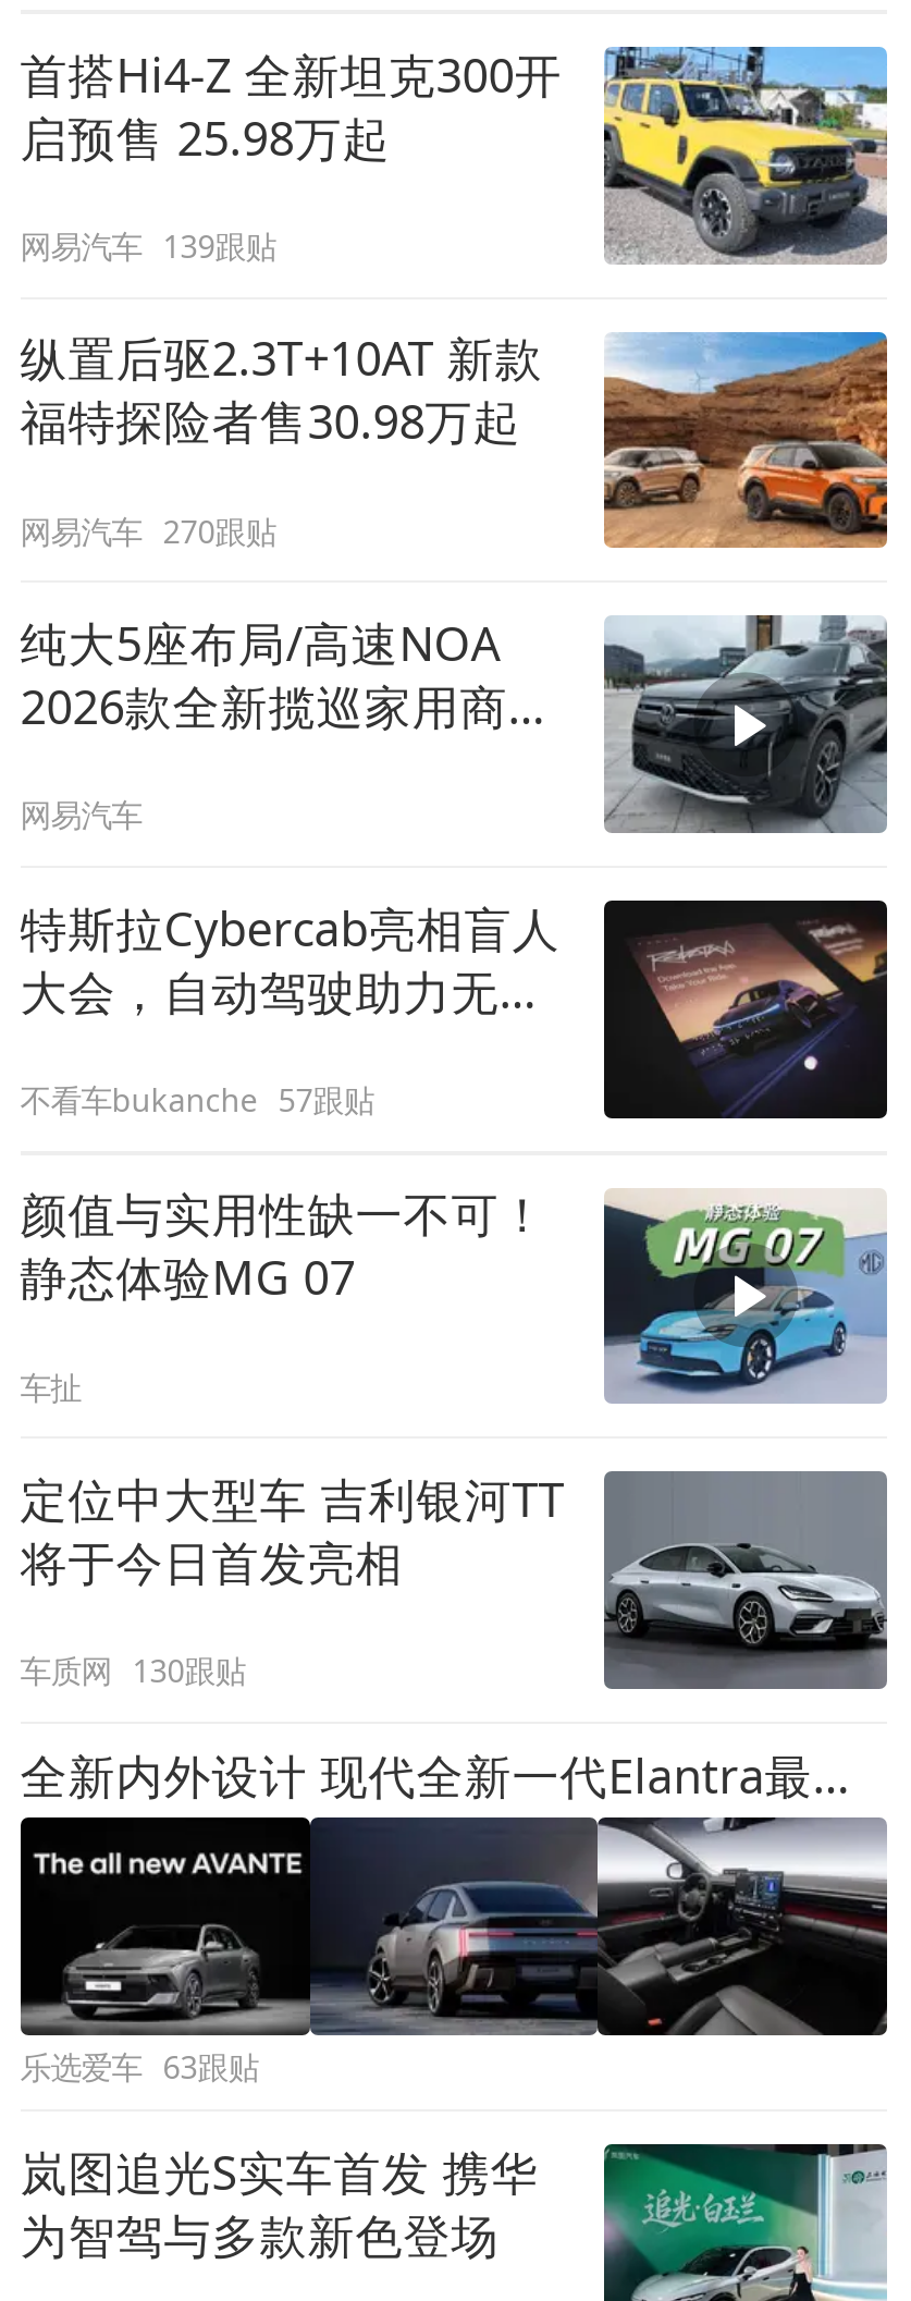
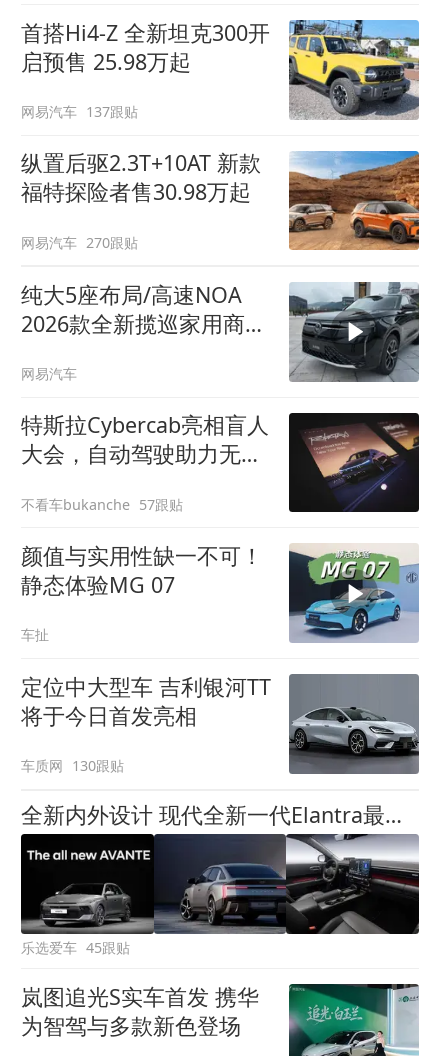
- 网易汽车 139跟贴
+ 网易汽车 137跟贴

- 乐选爱车 63跟贴
+ 乐选爱车 45跟贴
